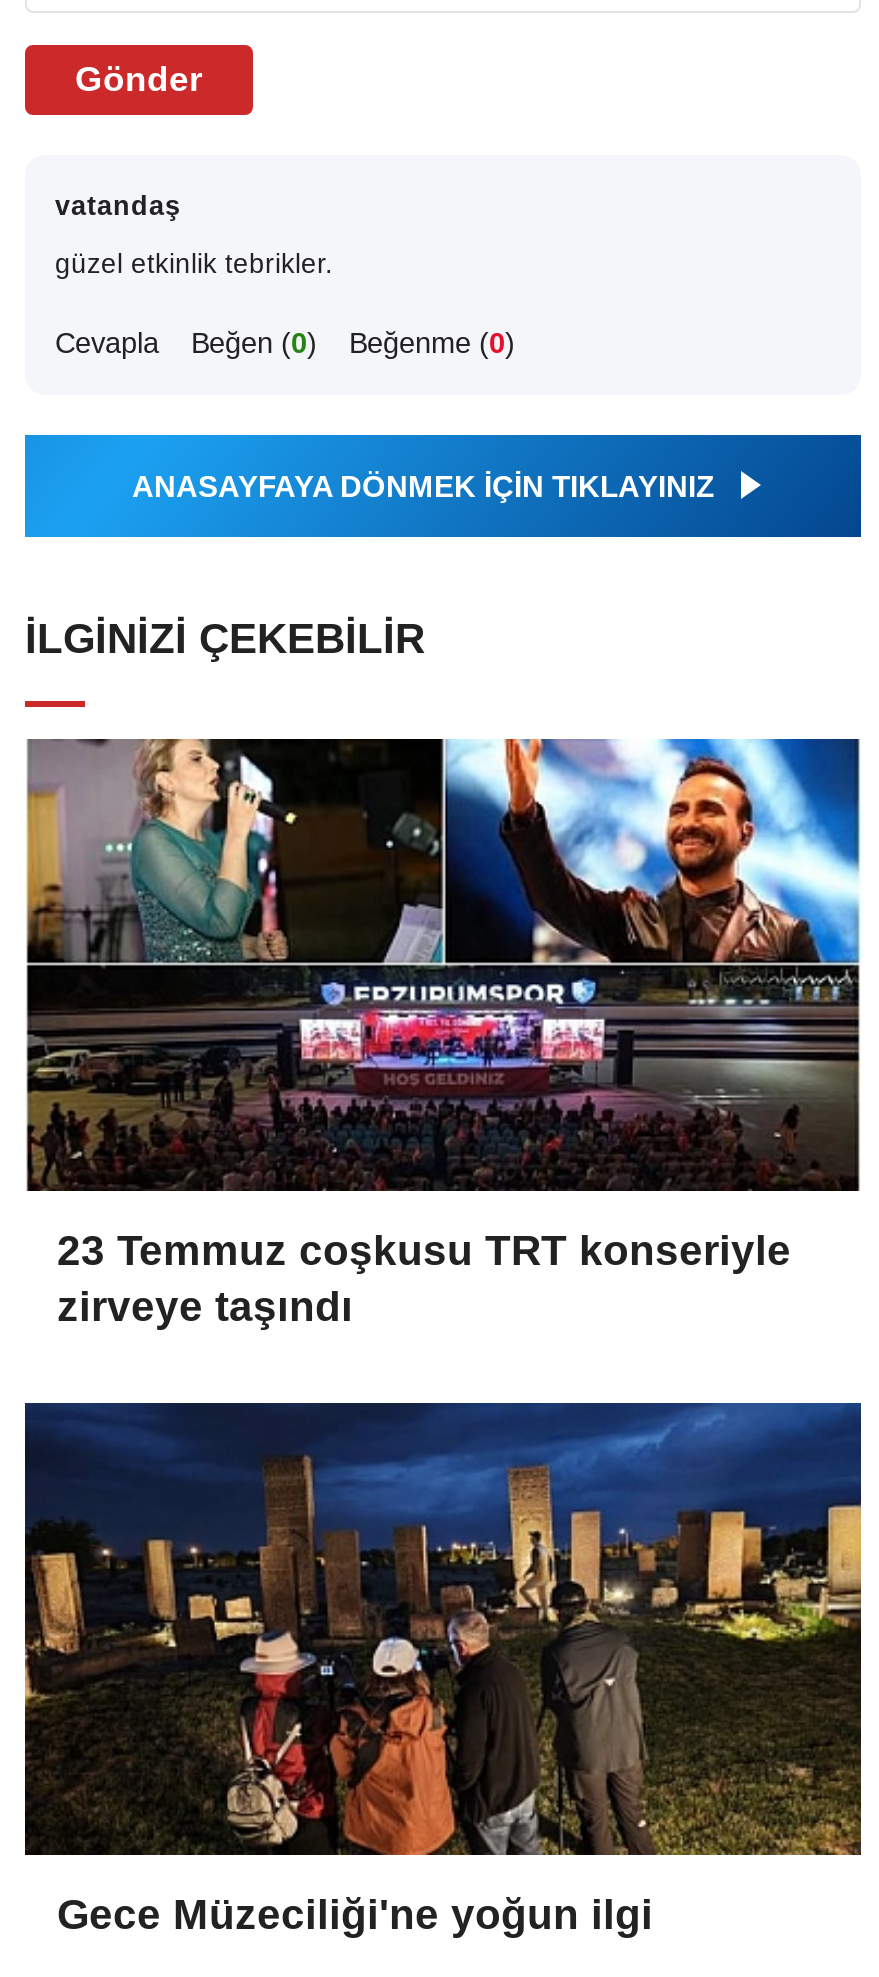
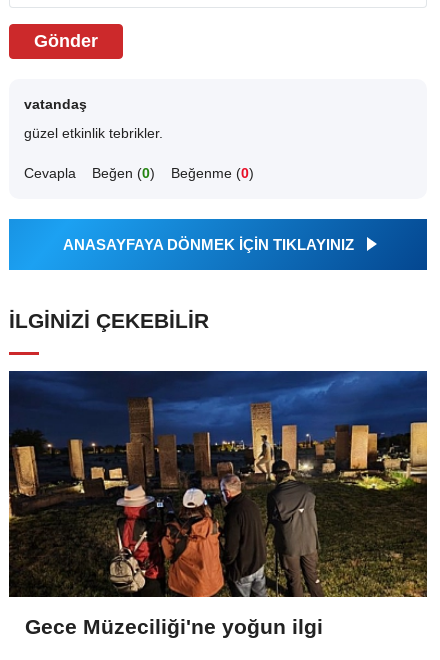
- [image]
- 23 Temmuz coşkusu TRT konseriyle
- zirveye taşındı
